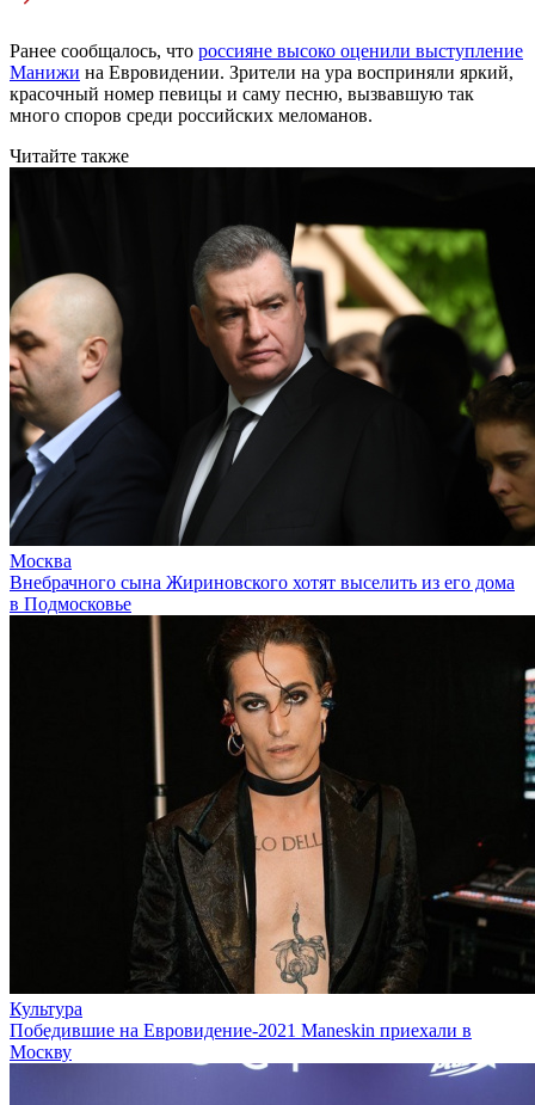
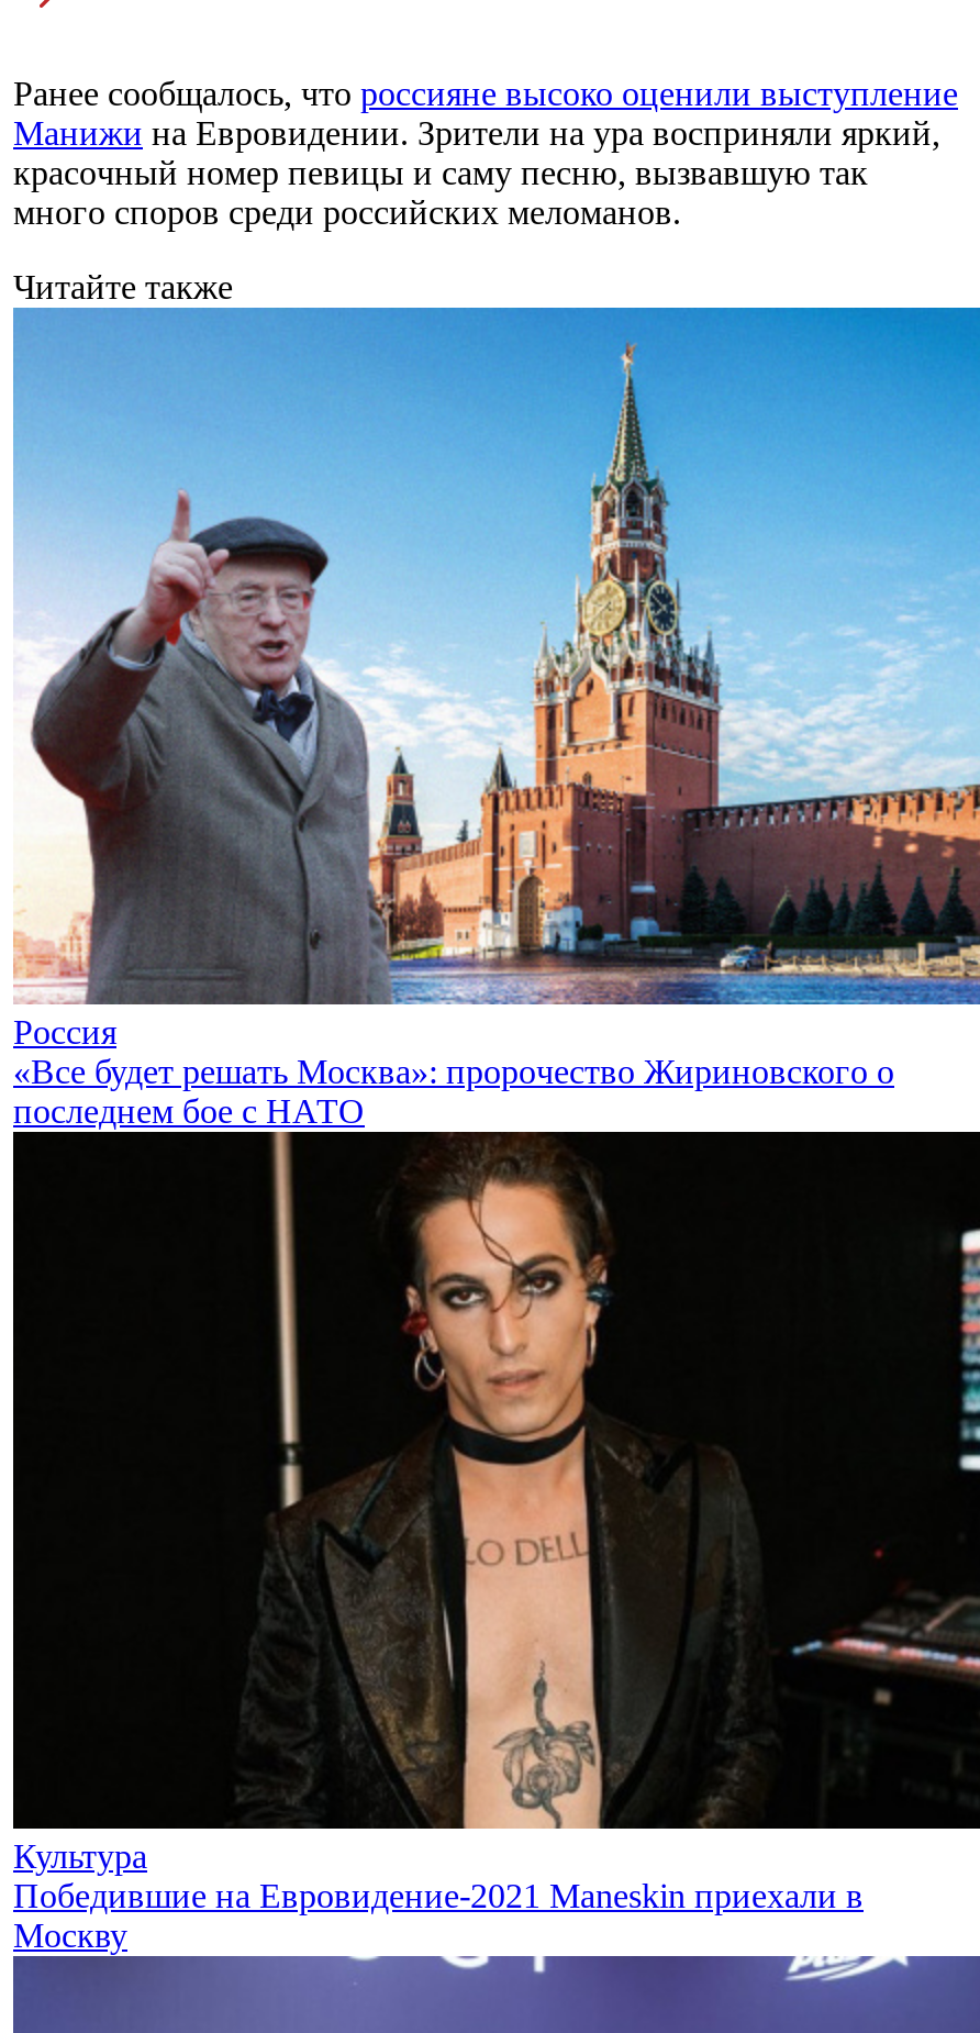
- [image]
- Москва
- Внебрачного сына Жириновского хотят выселить из его дома
- в Подмосковье
+ [image]
+ Россия
+ «Все будет решать Москва»: пророчество Жириновского о
+ последнем бое с НАТО
